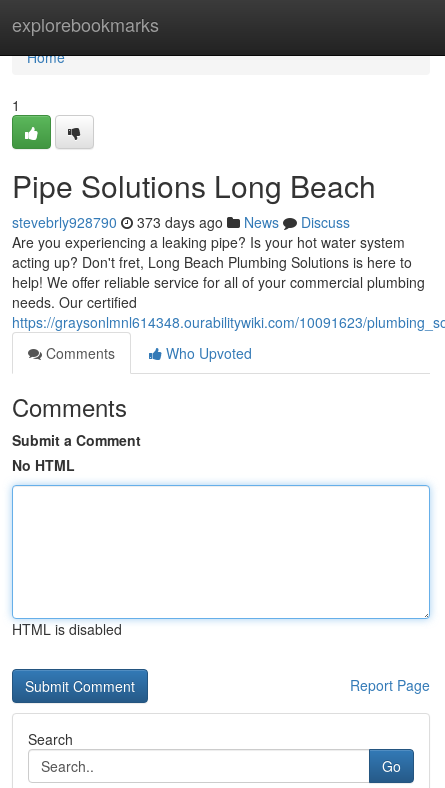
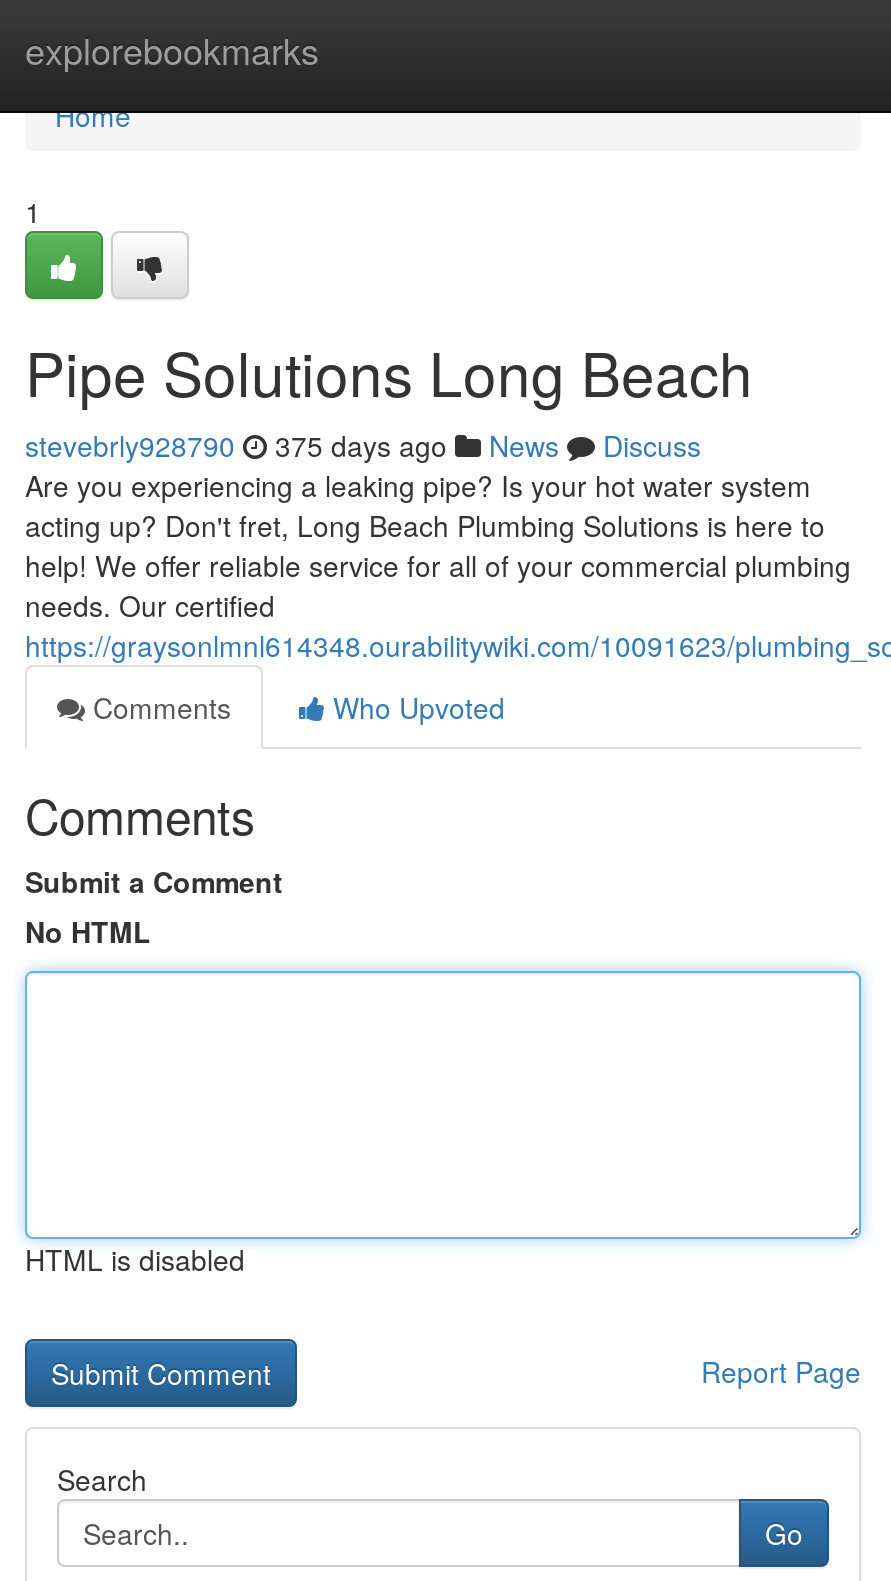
- stevebrly928790 373 days ago News Discuss
+ stevebrly928790 375 days ago News Discuss
